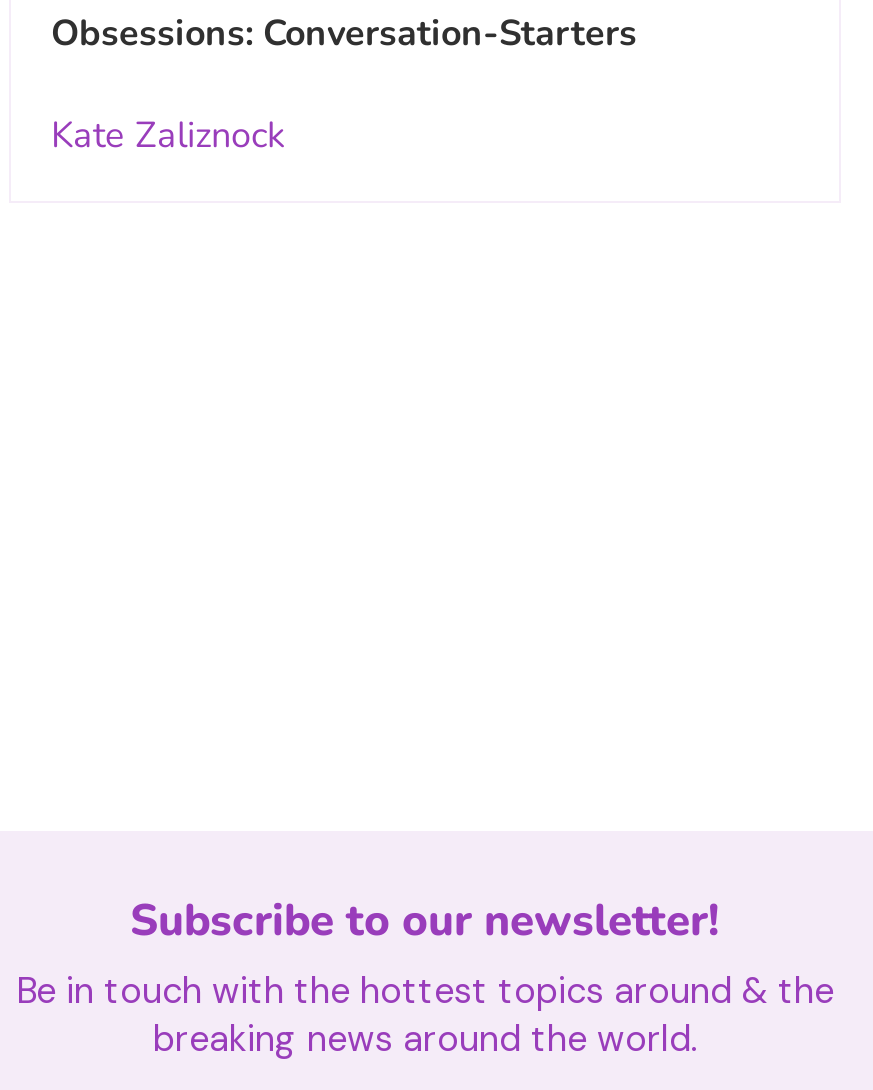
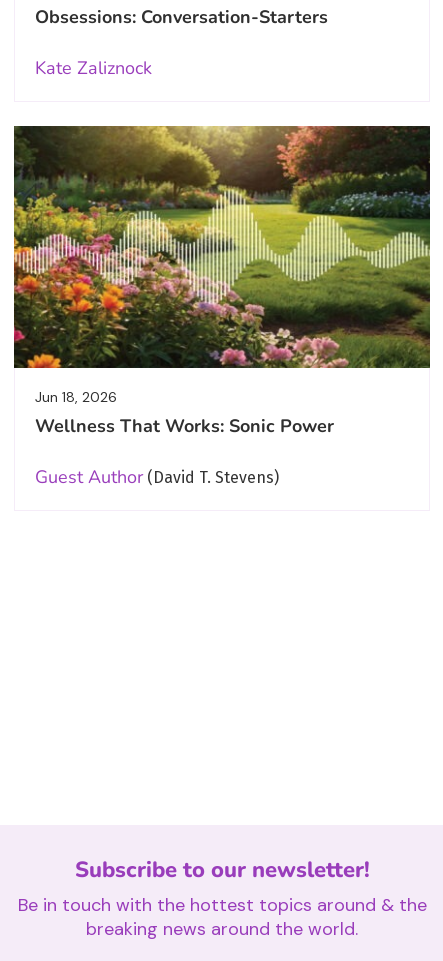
+ [image]
+ Jun 18, 2026
+ Wellness That Works: Sonic Power
+ Guest Author (David T. Stevens)
